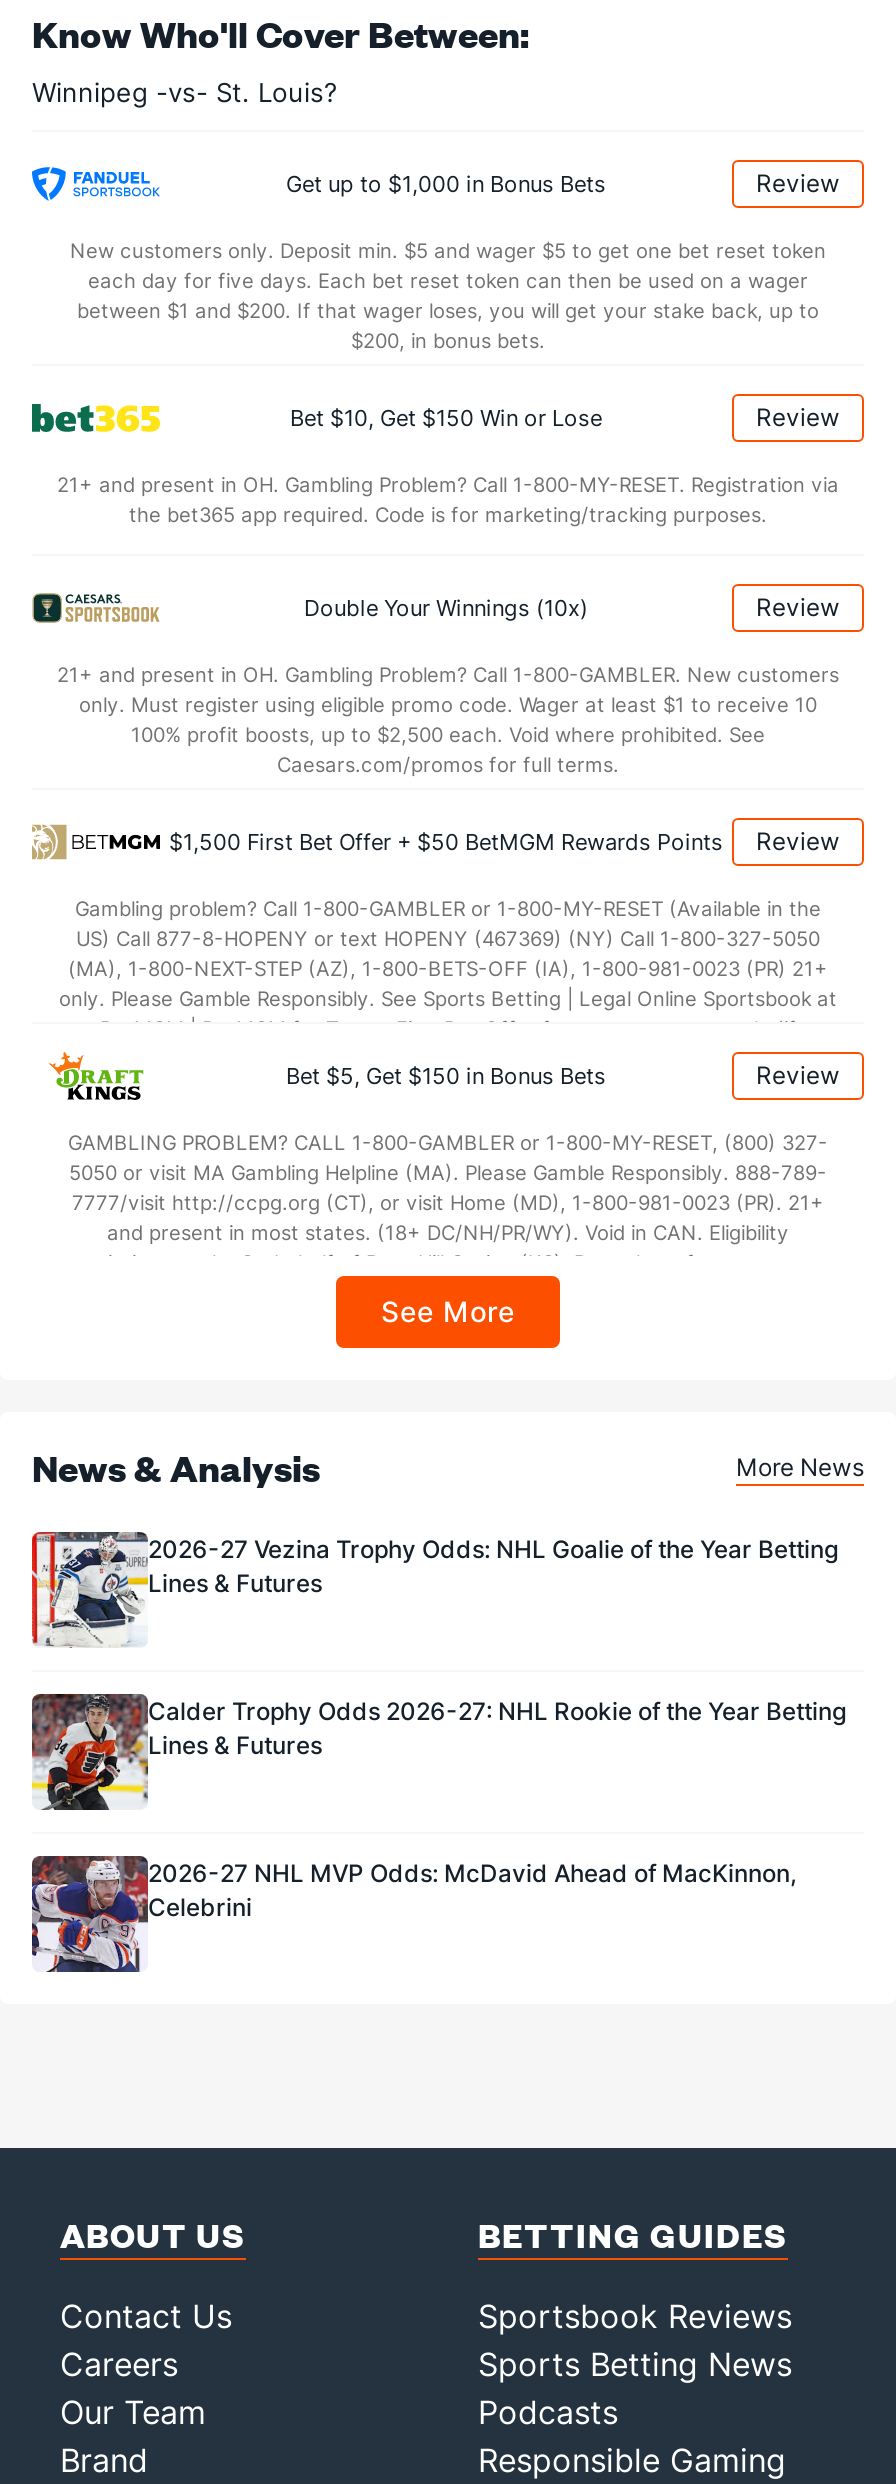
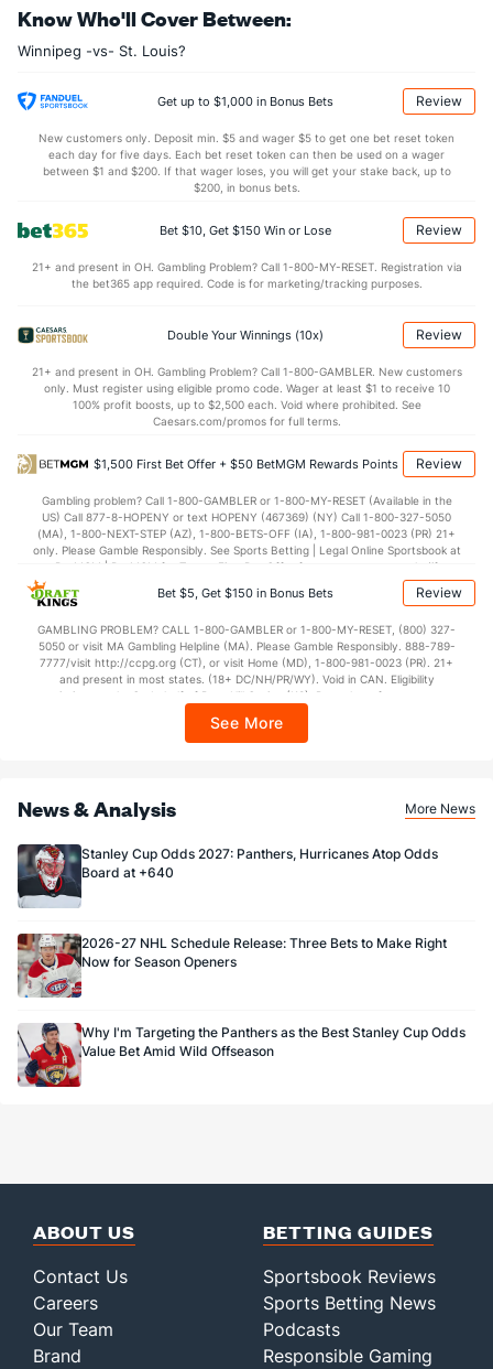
- [image]
- 2026-27 Vezina Trophy Odds: NHL Goalie of the Year Betting
- Lines & Futures
+ [image]
+ Stanley Cup Odds 2027: Panthers, Hurricanes Atop Odds
+ Board at +640

- [image]
- Calder Trophy Odds 2026-27: NHL Rookie of the Year Betting
- Lines & Futures
+ [image]
+ 2026-27 NHL Schedule Release: Three Bets to Make Right
+ Now for Season Openers

- [image]
- 2026-27 NHL MVP Odds: McDavid Ahead of MacKinnon,
- Celebrini
+ [image]
+ Why I'm Targeting the Panthers as the Best Stanley Cup Odds
+ Value Bet Amid Wild Offseason
